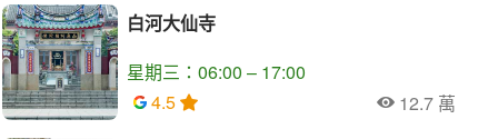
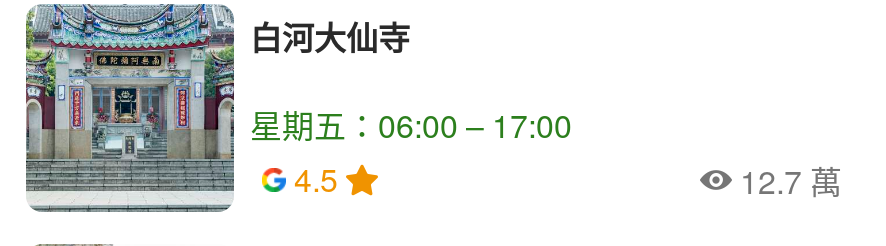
- 星期三：06:00 – 17:00
+ 星期五：06:00 – 17:00
